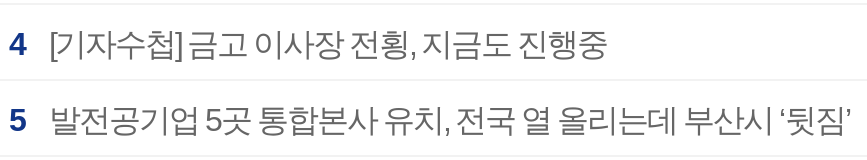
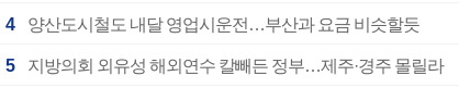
- [기자수첩] 금고 이사장 전횡, 지금도 진행중
+ 양산도시철도 내달 영업시운전…부산과 요금 비슷할듯

- 발전공기업 5곳 통합본사 유치, 전국 열 올리는데 부산시 ‘뒷짐’
+ 지방의회 외유성 해외연수 칼빼든 정부…제주·경주 몰릴라
